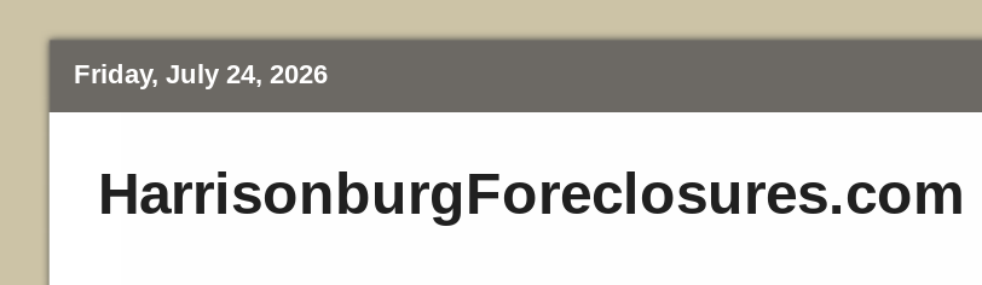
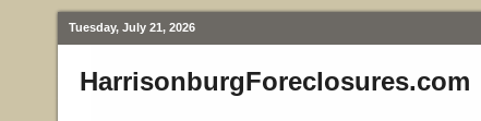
- Friday, July 24, 2026
+ Tuesday, July 21, 2026
